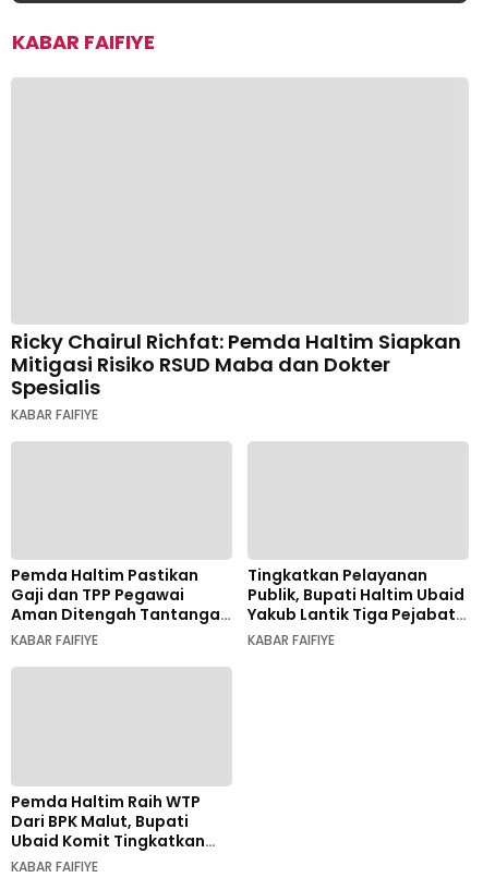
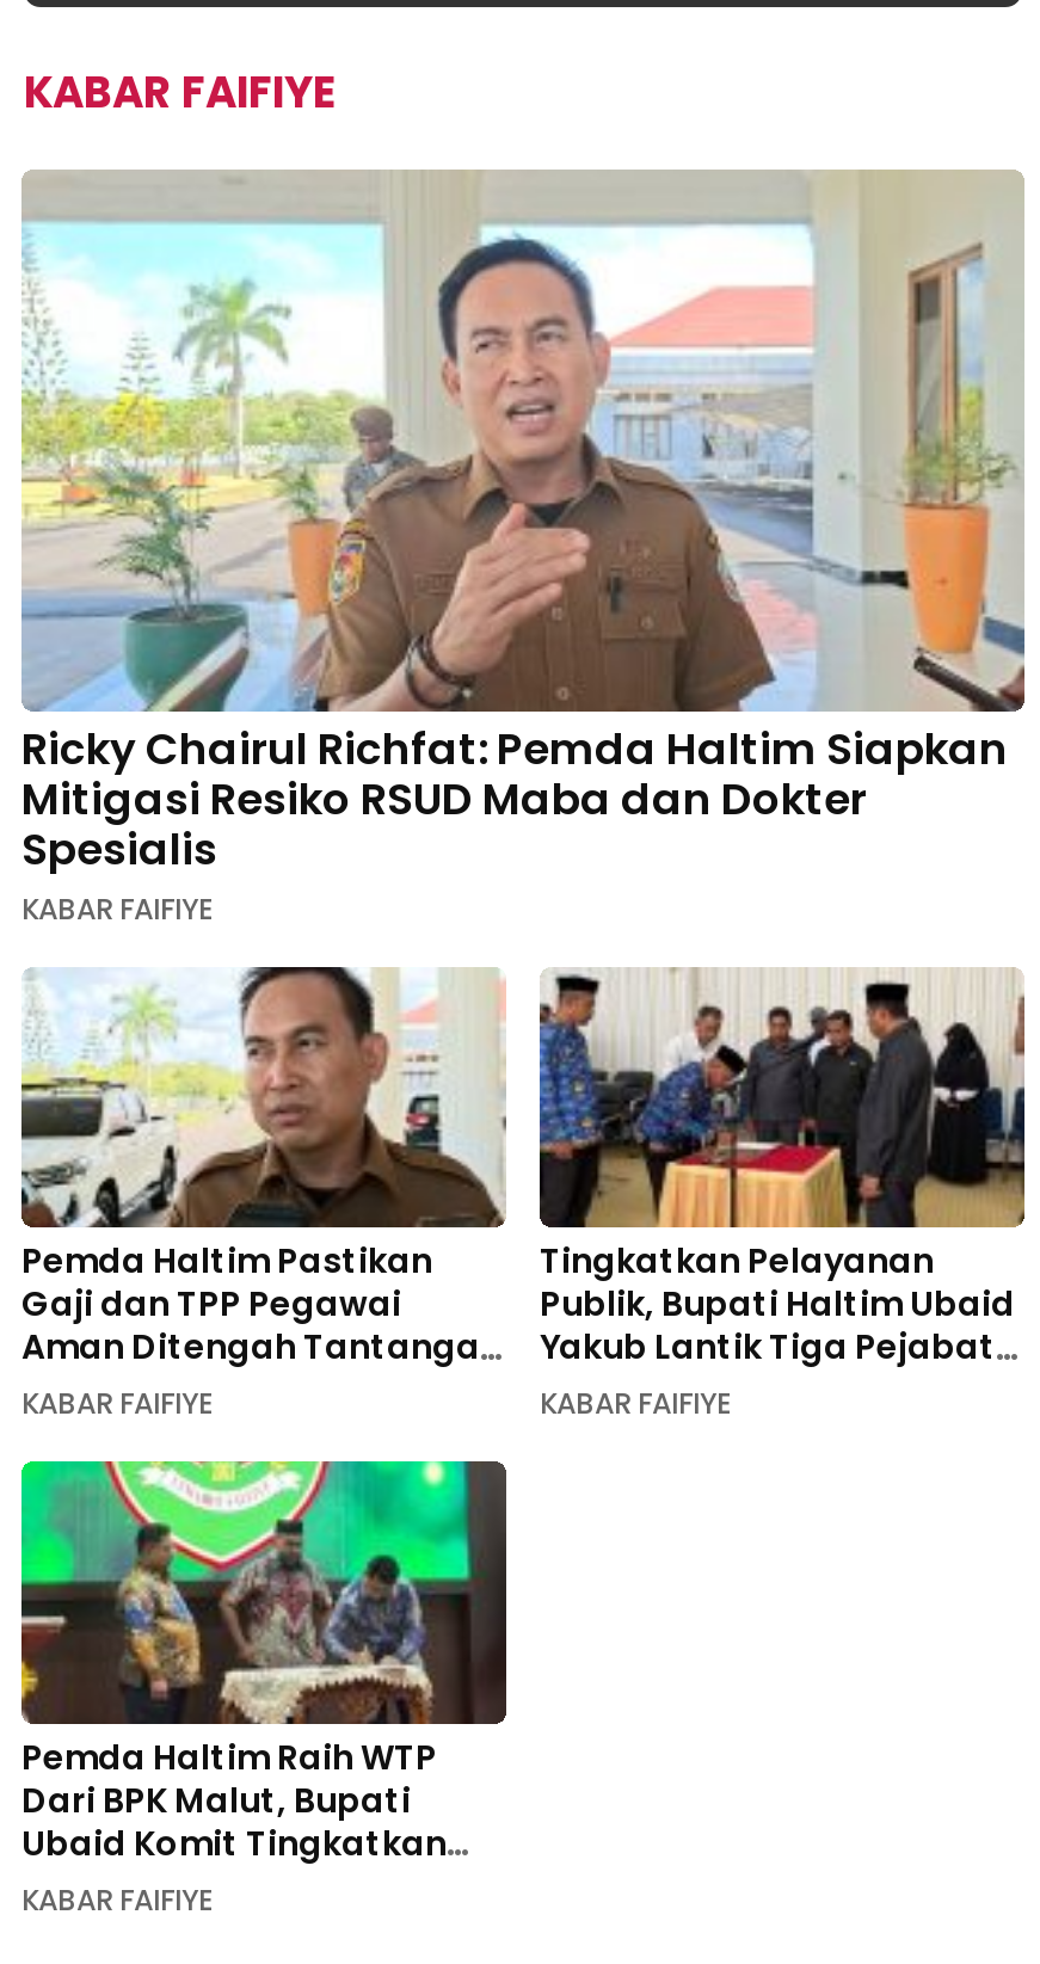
+ [image]

- Mitigasi Risiko RSUD Maba dan Dokter
+ Mitigasi Resiko RSUD Maba dan Dokter

+ [image]

+ [image]

+ [image]
